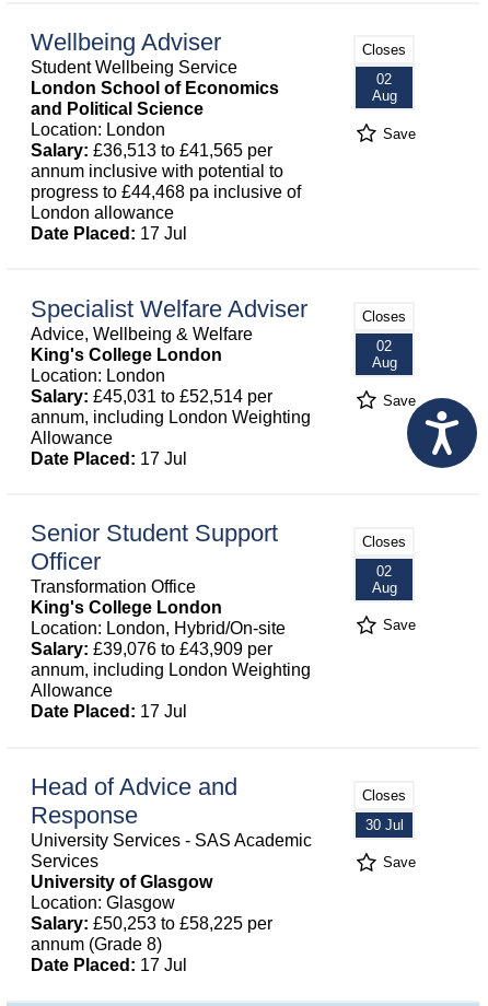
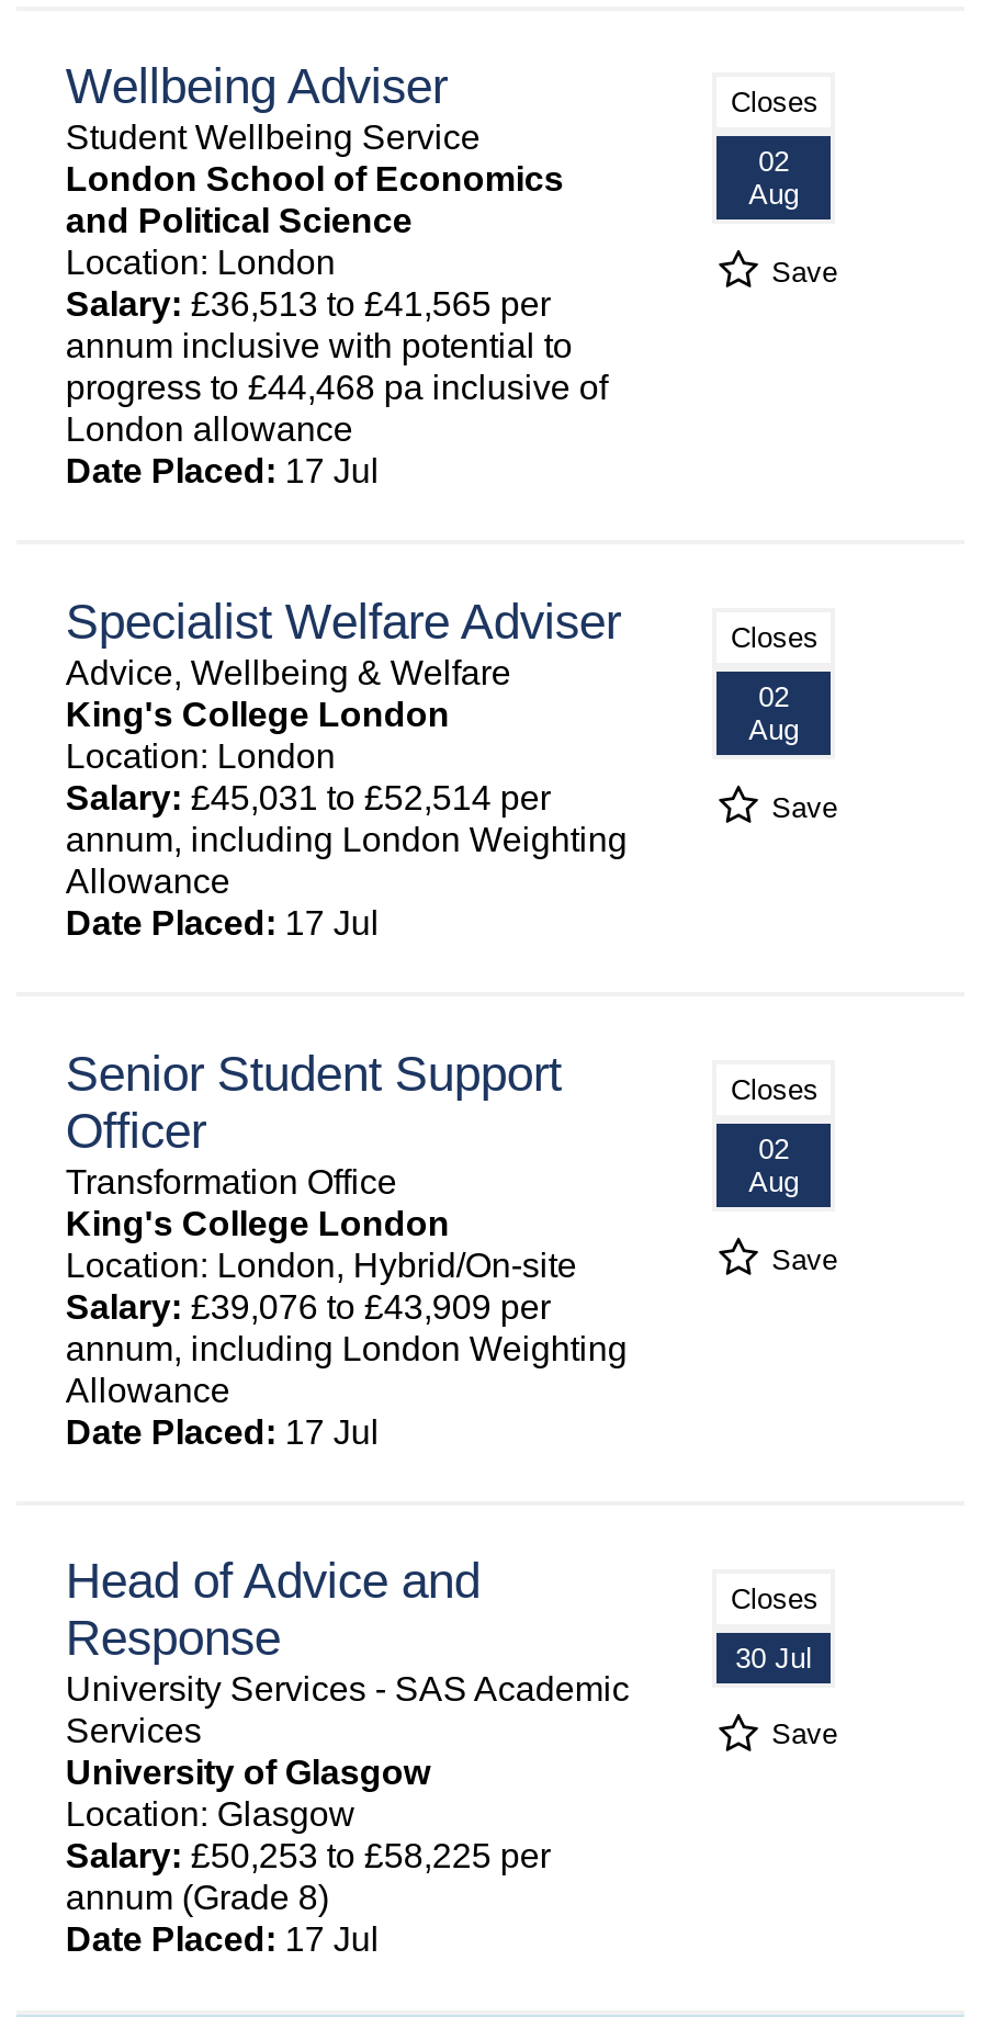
- [image]
